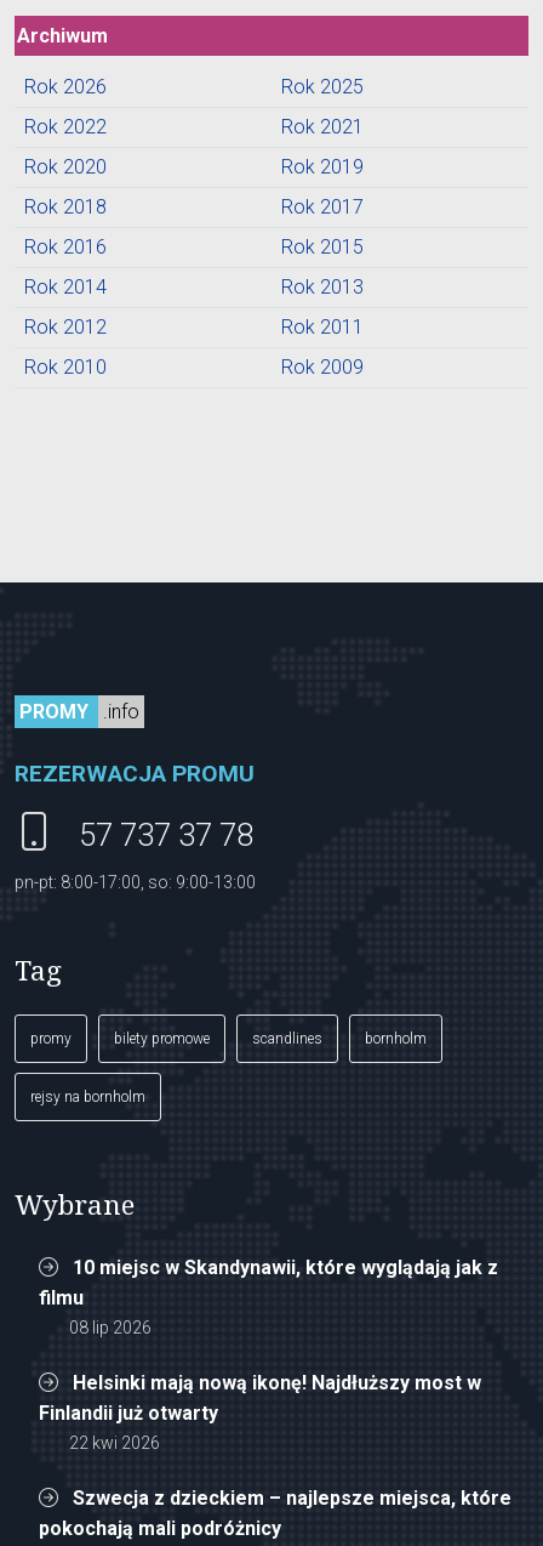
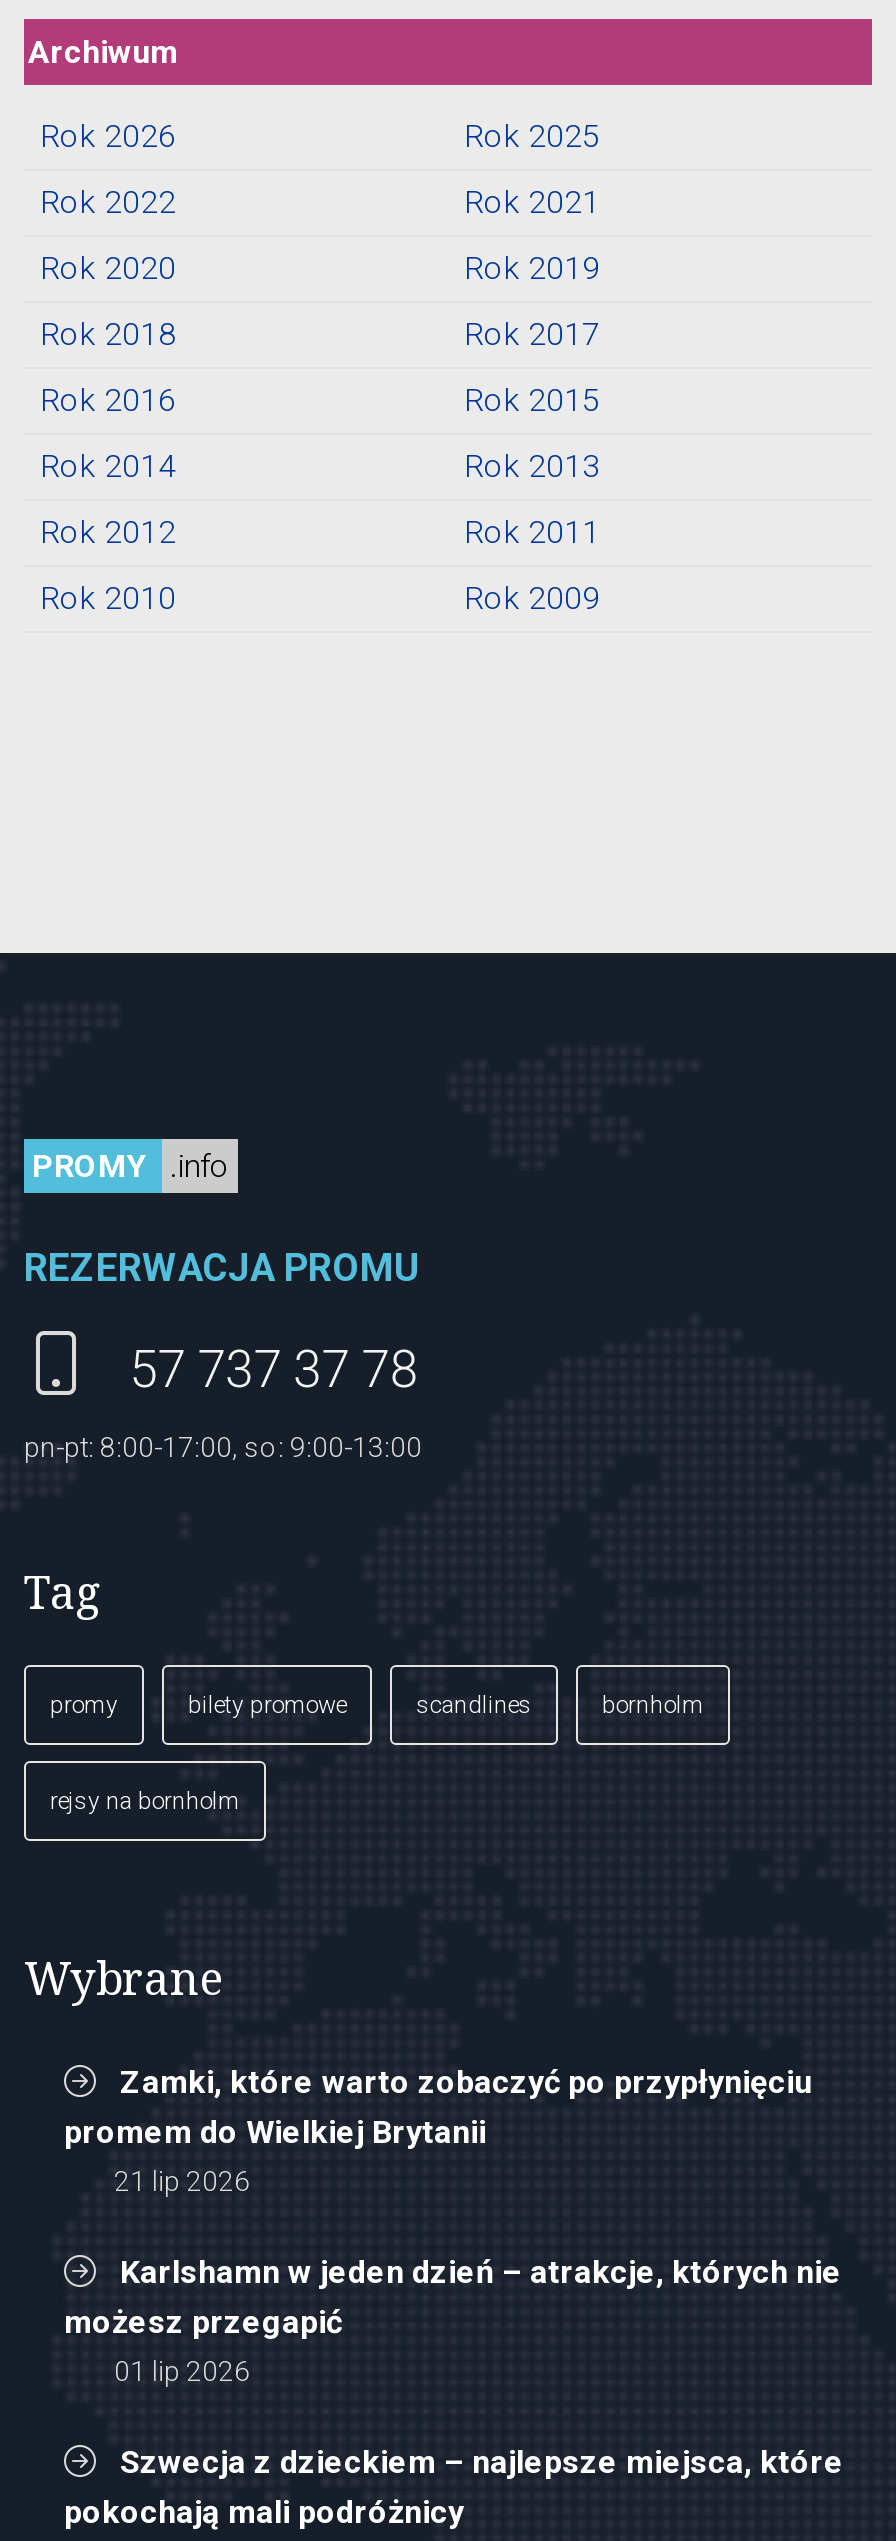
- 10 miejsc w Skandynawii, które wyglądają jak z
- filmu
- 08 lip 2026
+ Zamki, które warto zobaczyć po przypłynięciu
+ promem do Wielkiej Brytanii
+ 21 lip 2026

- Helsinki mają nową ikonę! Najdłuższy most w
- Finlandii już otwarty
- 22 kwi 2026
+ Karlshamn w jeden dzień – atrakcje, których nie
+ możesz przegapić
+ 01 lip 2026
